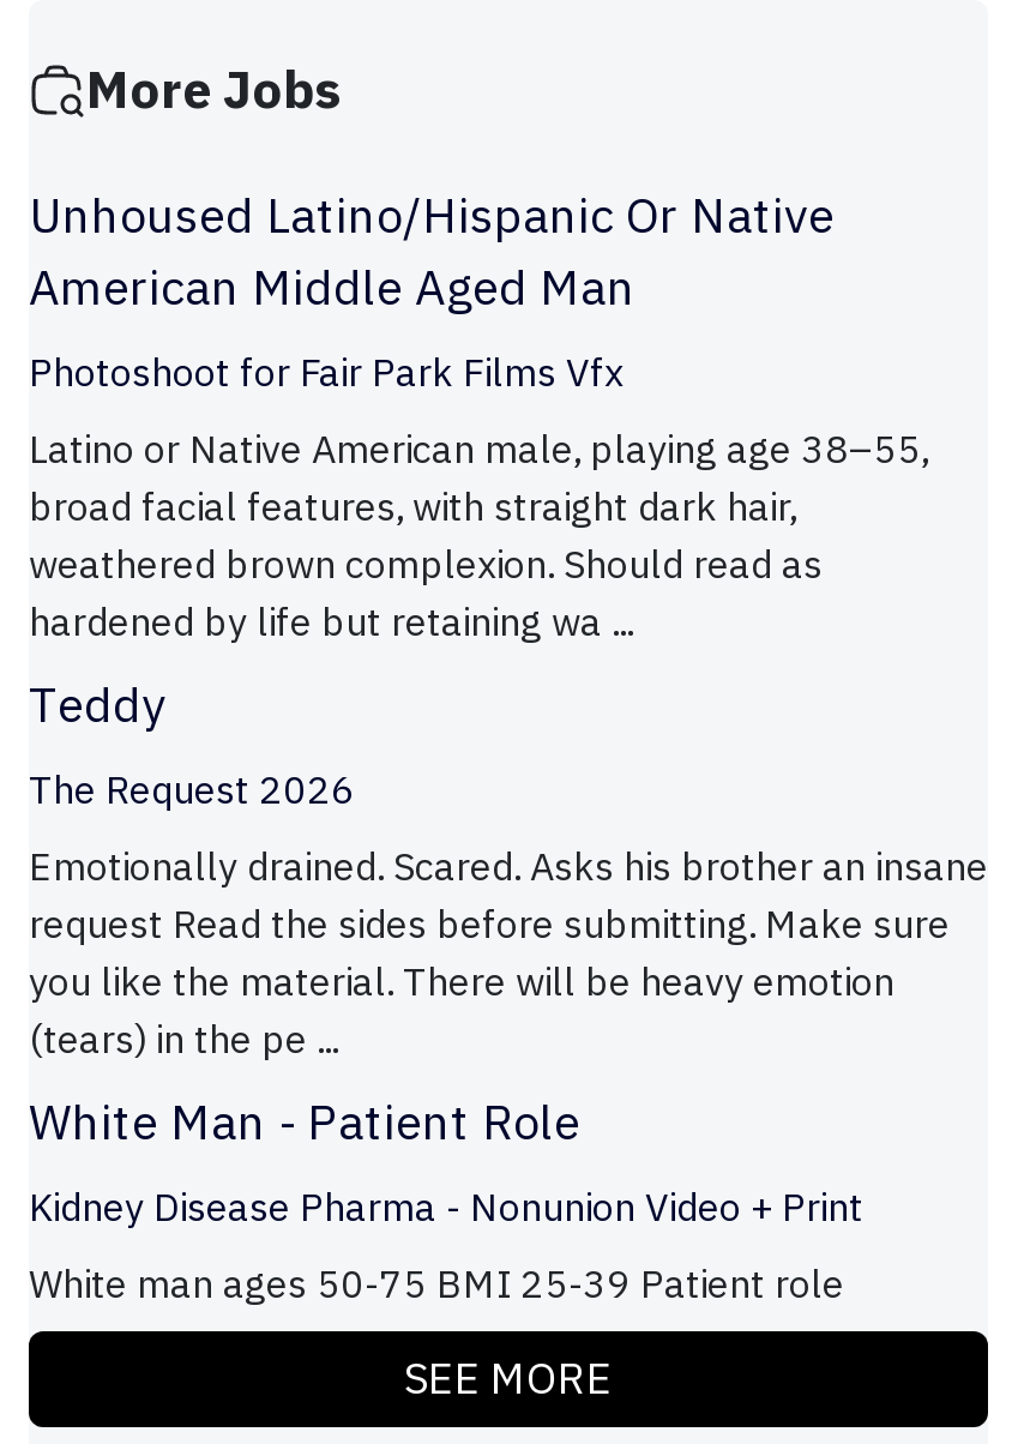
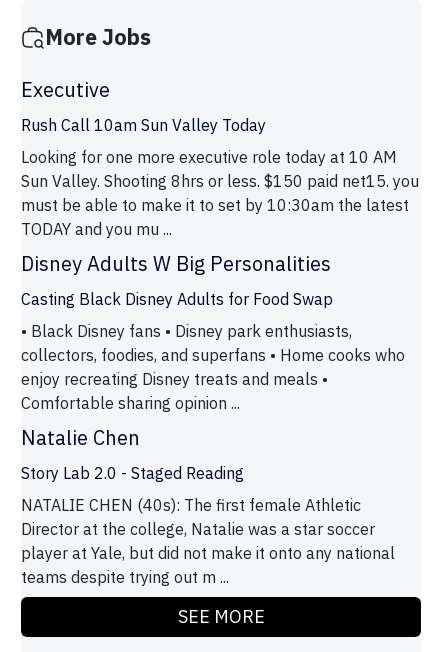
- Unhoused Latino/Hispanic Or Native
- American Middle Aged Man
- Photoshoot for Fair Park Films Vfx
+ Executive
+ Rush Call 10am Sun Valley Today

- Latino or Native American male, playing age 38–55,
- broad facial features, with straight dark hair,
- weathered brown complexion. Should read as
- hardened by life but retaining wa ...
- Teddy
- The Request 2026
+ Looking for one more executive role today at 10 AM
+ Sun Valley. Shooting 8hrs or less. $150 paid net15. you
+ must be able to make it to set by 10:30am the latest
+ TODAY and you mu ...
+ Disney Adults W Big Personalities
+ Casting Black Disney Adults for Food Swap

- Emotionally drained. Scared. Asks his brother an insane
- request Read the sides before submitting. Make sure
- you like the material. There will be heavy emotion
- (tears) in the pe ...
- White Man - Patient Role
- Kidney Disease Pharma - Nonunion Video + Print
+ • Black Disney fans • Disney park enthusiasts,
+ collectors, foodies, and superfans • Home cooks who
+ enjoy recreating Disney treats and meals •
+ Comfortable sharing opinion ...
+ Natalie Chen
+ Story Lab 2.0 - Staged Reading

- White man ages 50-75 BMI 25-39 Patient role
+ NATALIE CHEN (40s): The first female Athletic
+ Director at the college, Natalie was a star soccer
+ player at Yale, but did not make it onto any national
+ teams despite trying out m ...
